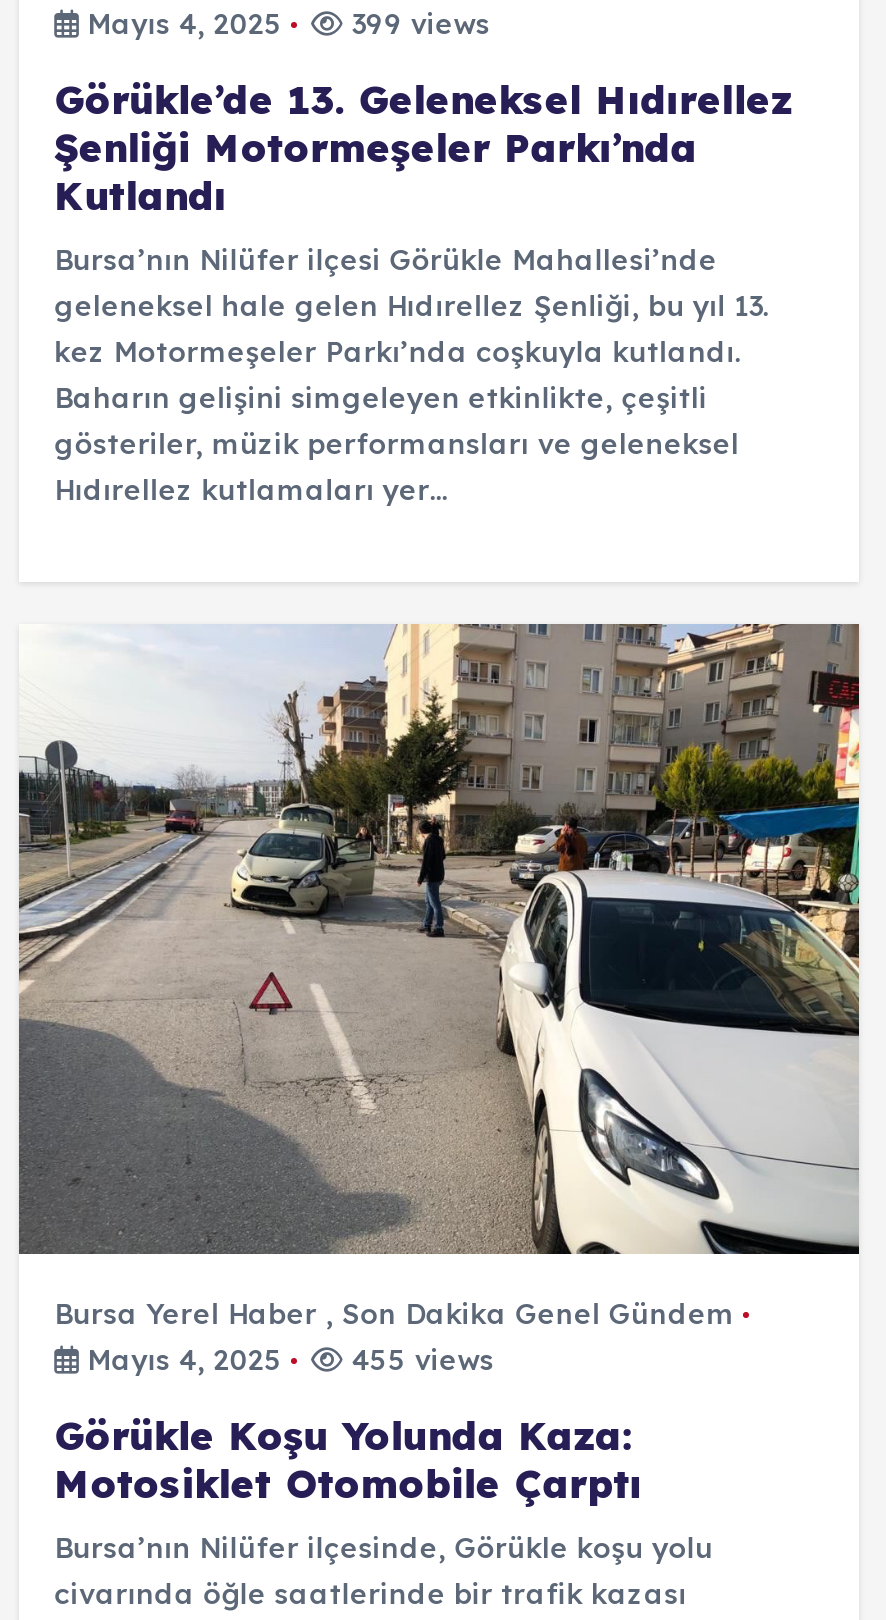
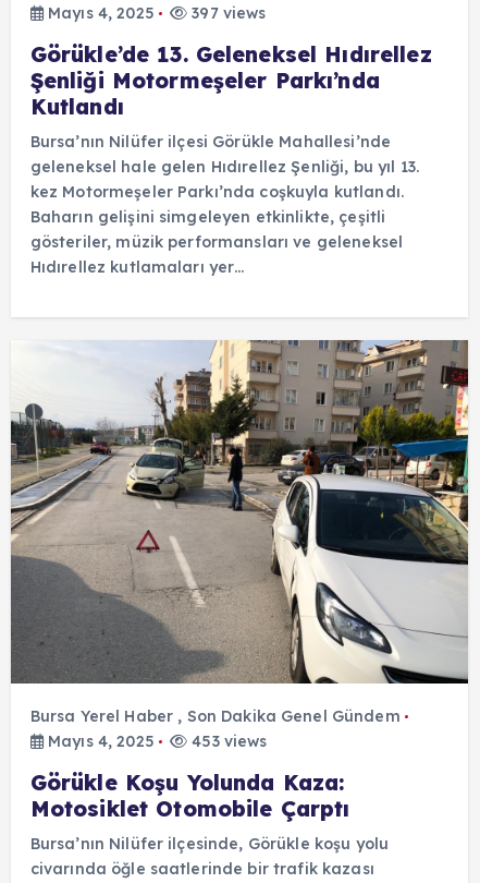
- Mayıs 4, 2025 399 views
+ Mayıs 4, 2025 397 views

- Mayıs 4, 2025 455 views
+ Mayıs 4, 2025 453 views
